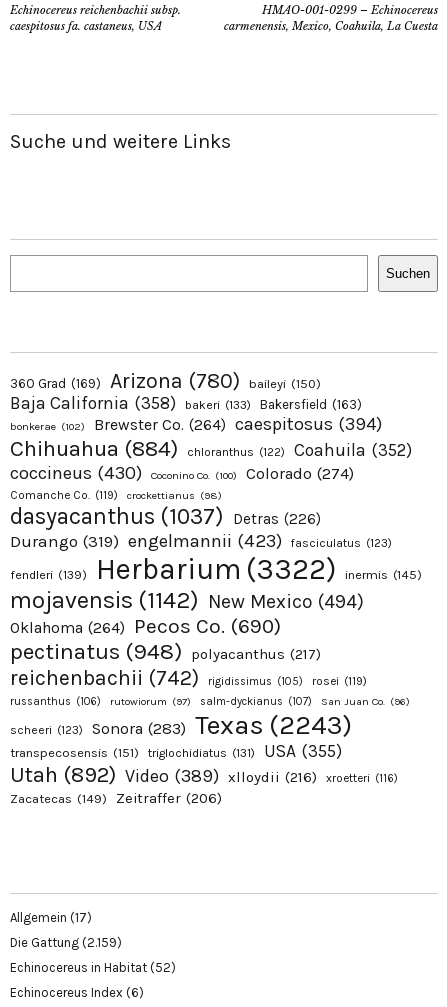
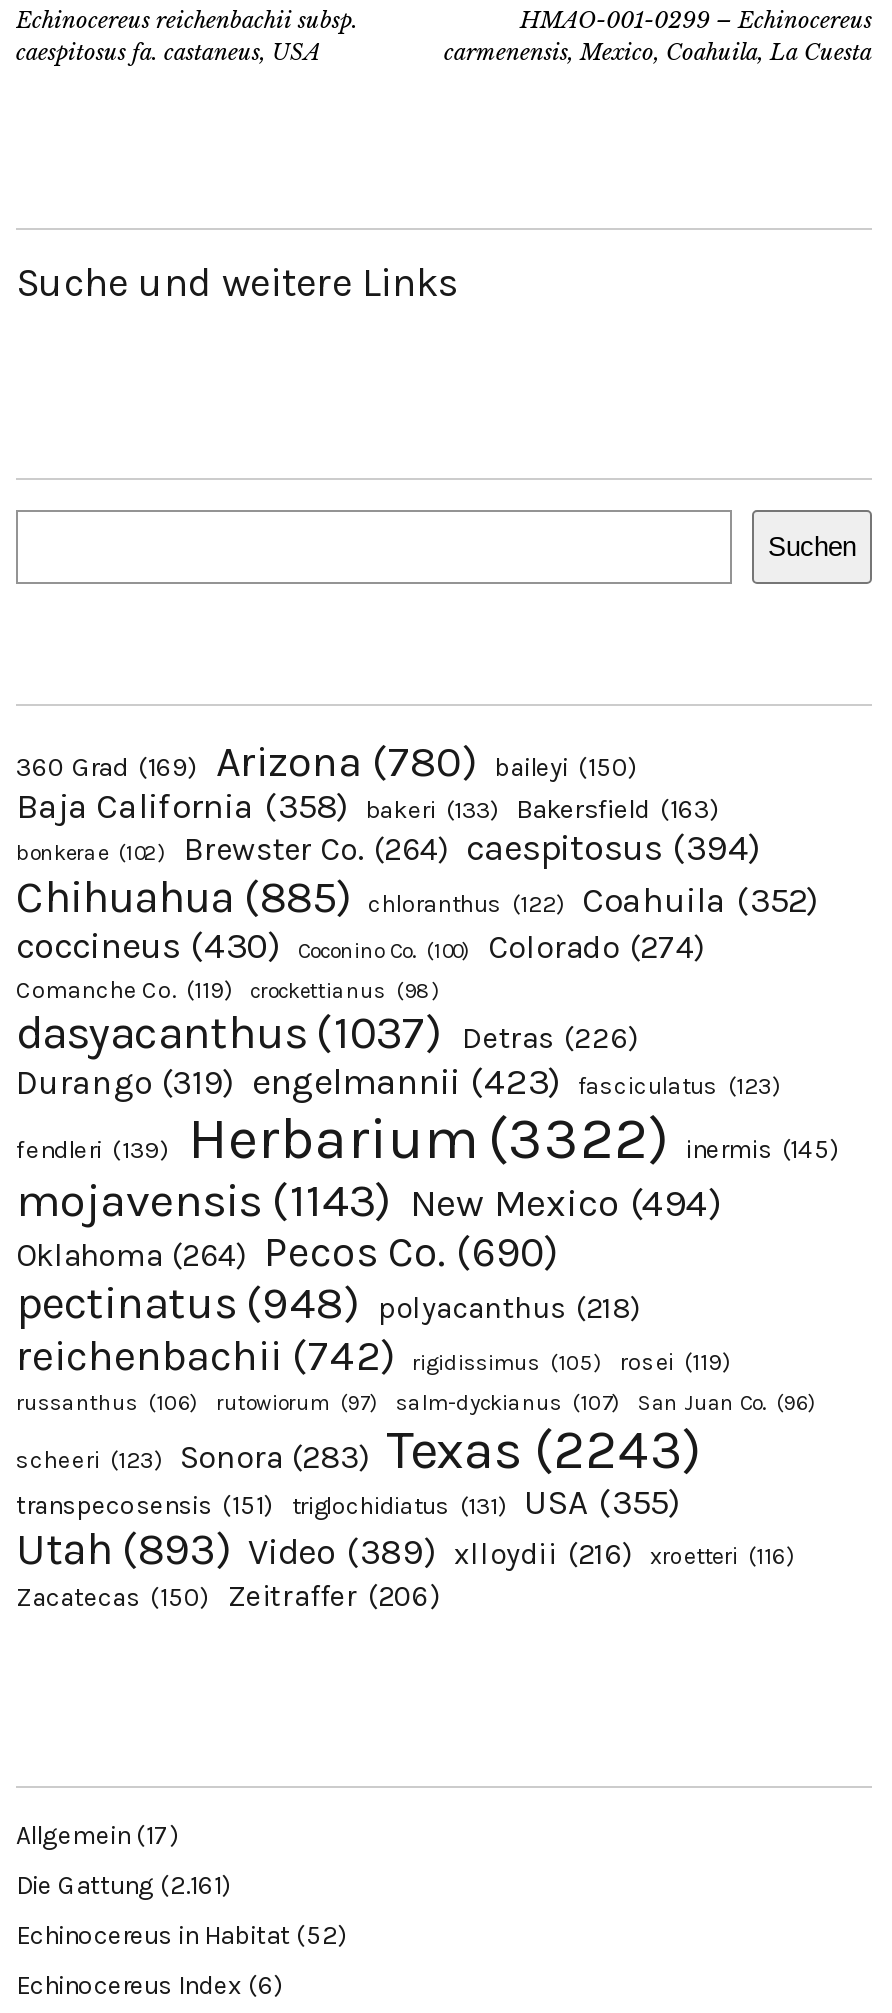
- Chihuahua (884) chloranthus (122) Coahuila (352)
+ Chihuahua (885) chloranthus (122) Coahuila (352)

- mojavensis (1142) New Mexico (494)
+ mojavensis (1143) New Mexico (494)

- pectinatus (948) polyacanthus (217)
+ pectinatus (948) polyacanthus (218)

- Utah (892) Video (389) xlloydii (216)
+ Utah (893) Video (389) xlloydii (216)

- Zacatecas (149) Zeitraffer (206)
+ Zacatecas (150) Zeitraffer (206)

- Die Gattung (2.159)
+ Die Gattung (2.161)
